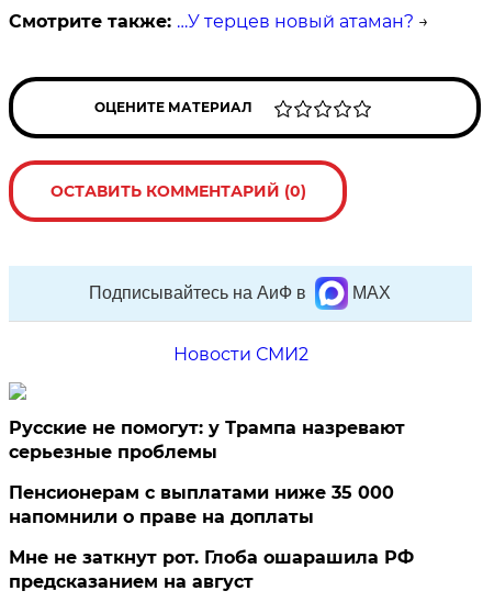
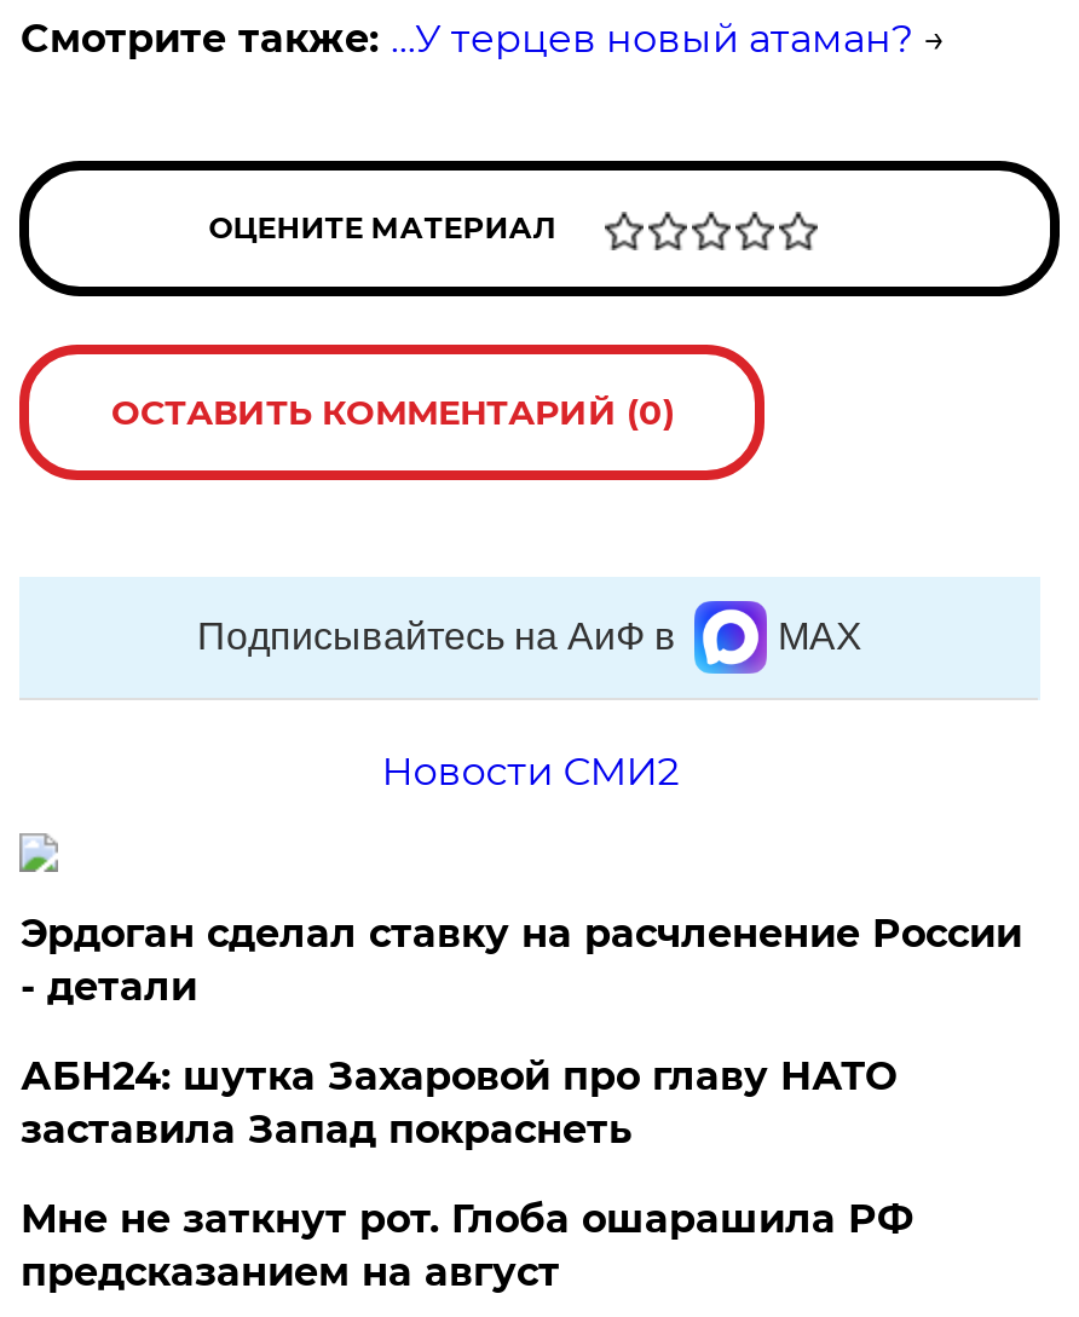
- Русские не помогут: у Трампа назревают
- серьезные проблемы
+ Эрдоган сделал ставку на расчленение России
+ - детали

- Пенсионерам с выплатами ниже 35 000
- напомнили о праве на доплаты
+ АБН24: шутка Захаровой про главу НАТО
+ заставила Запад покраснеть
